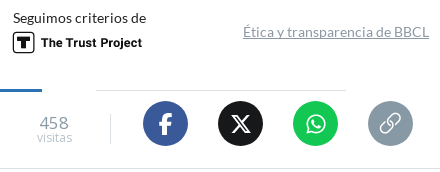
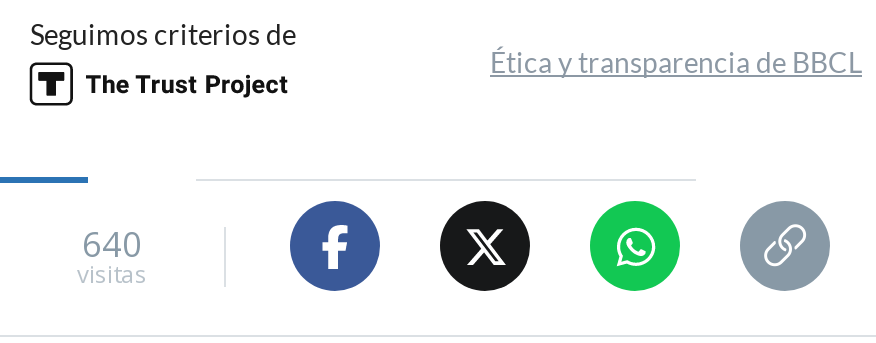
- 458
+ 640
